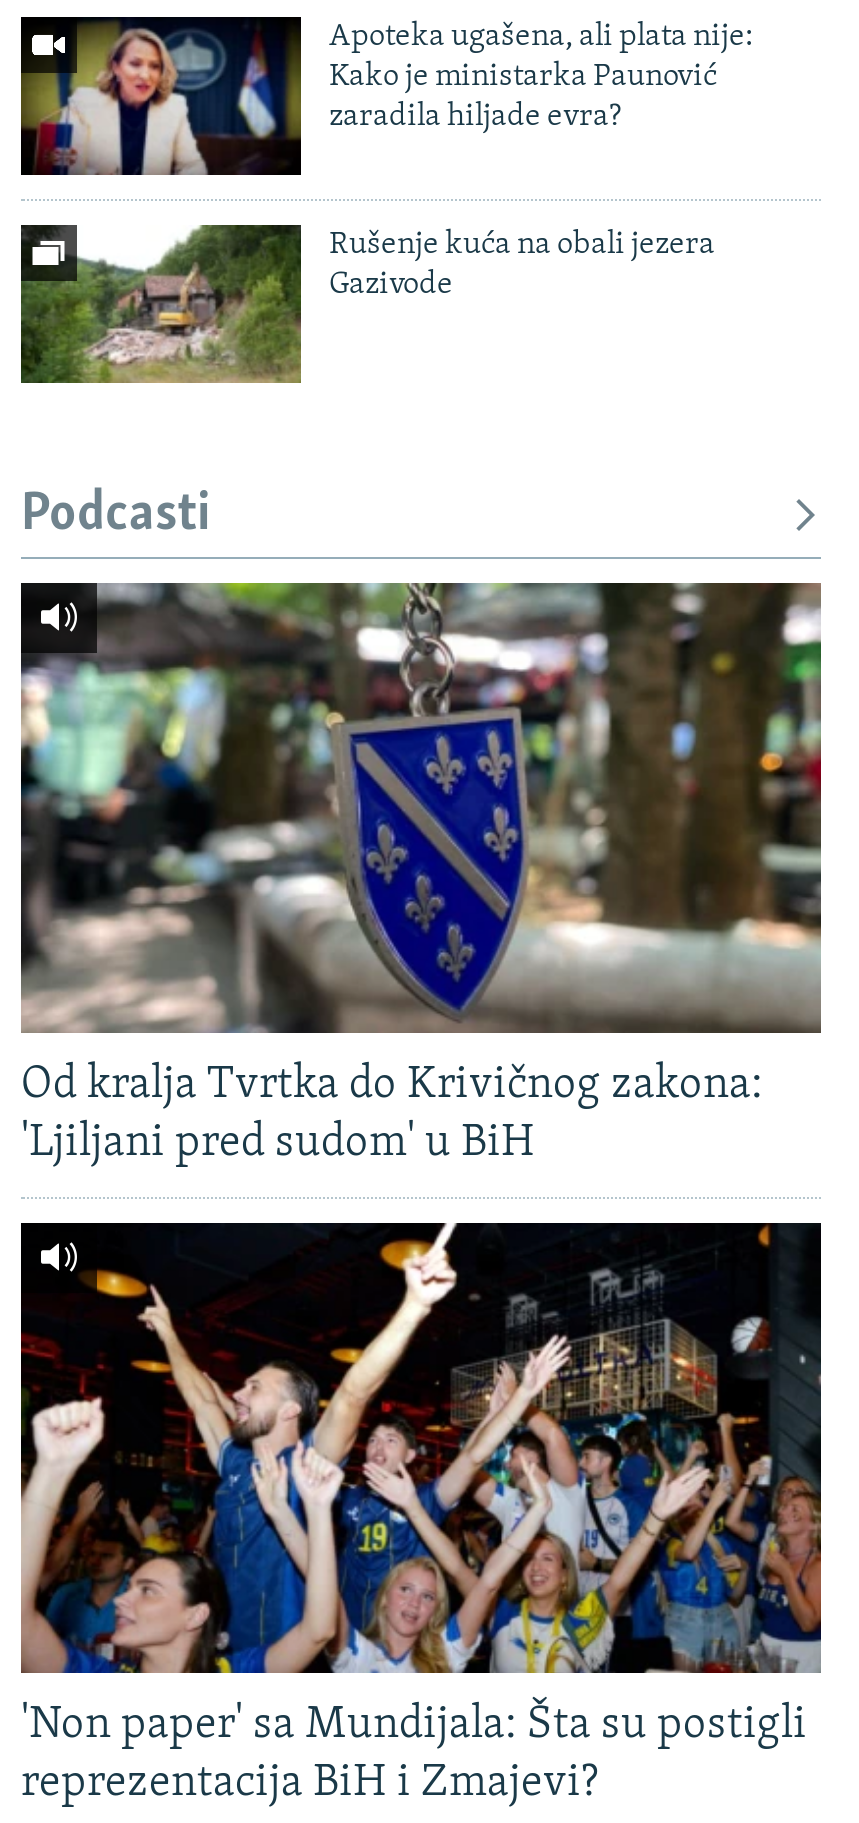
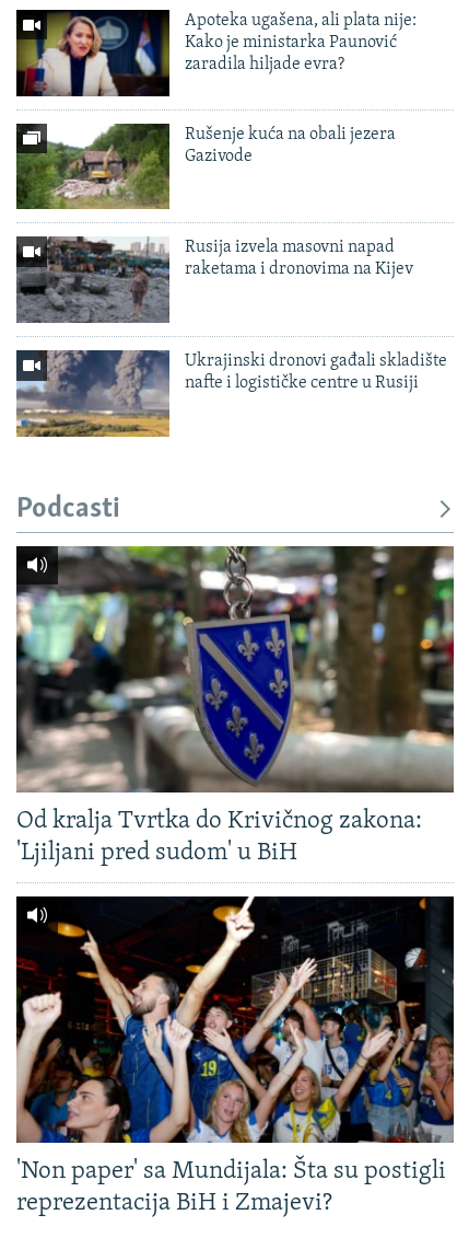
+ [image]
+ Rusija izvela masovni napad
+ raketama i dronovima na Kijev

+ [image]
+ Ukrajinski dronovi gađali skladište
+ nafte i logističke centre u Rusiji
